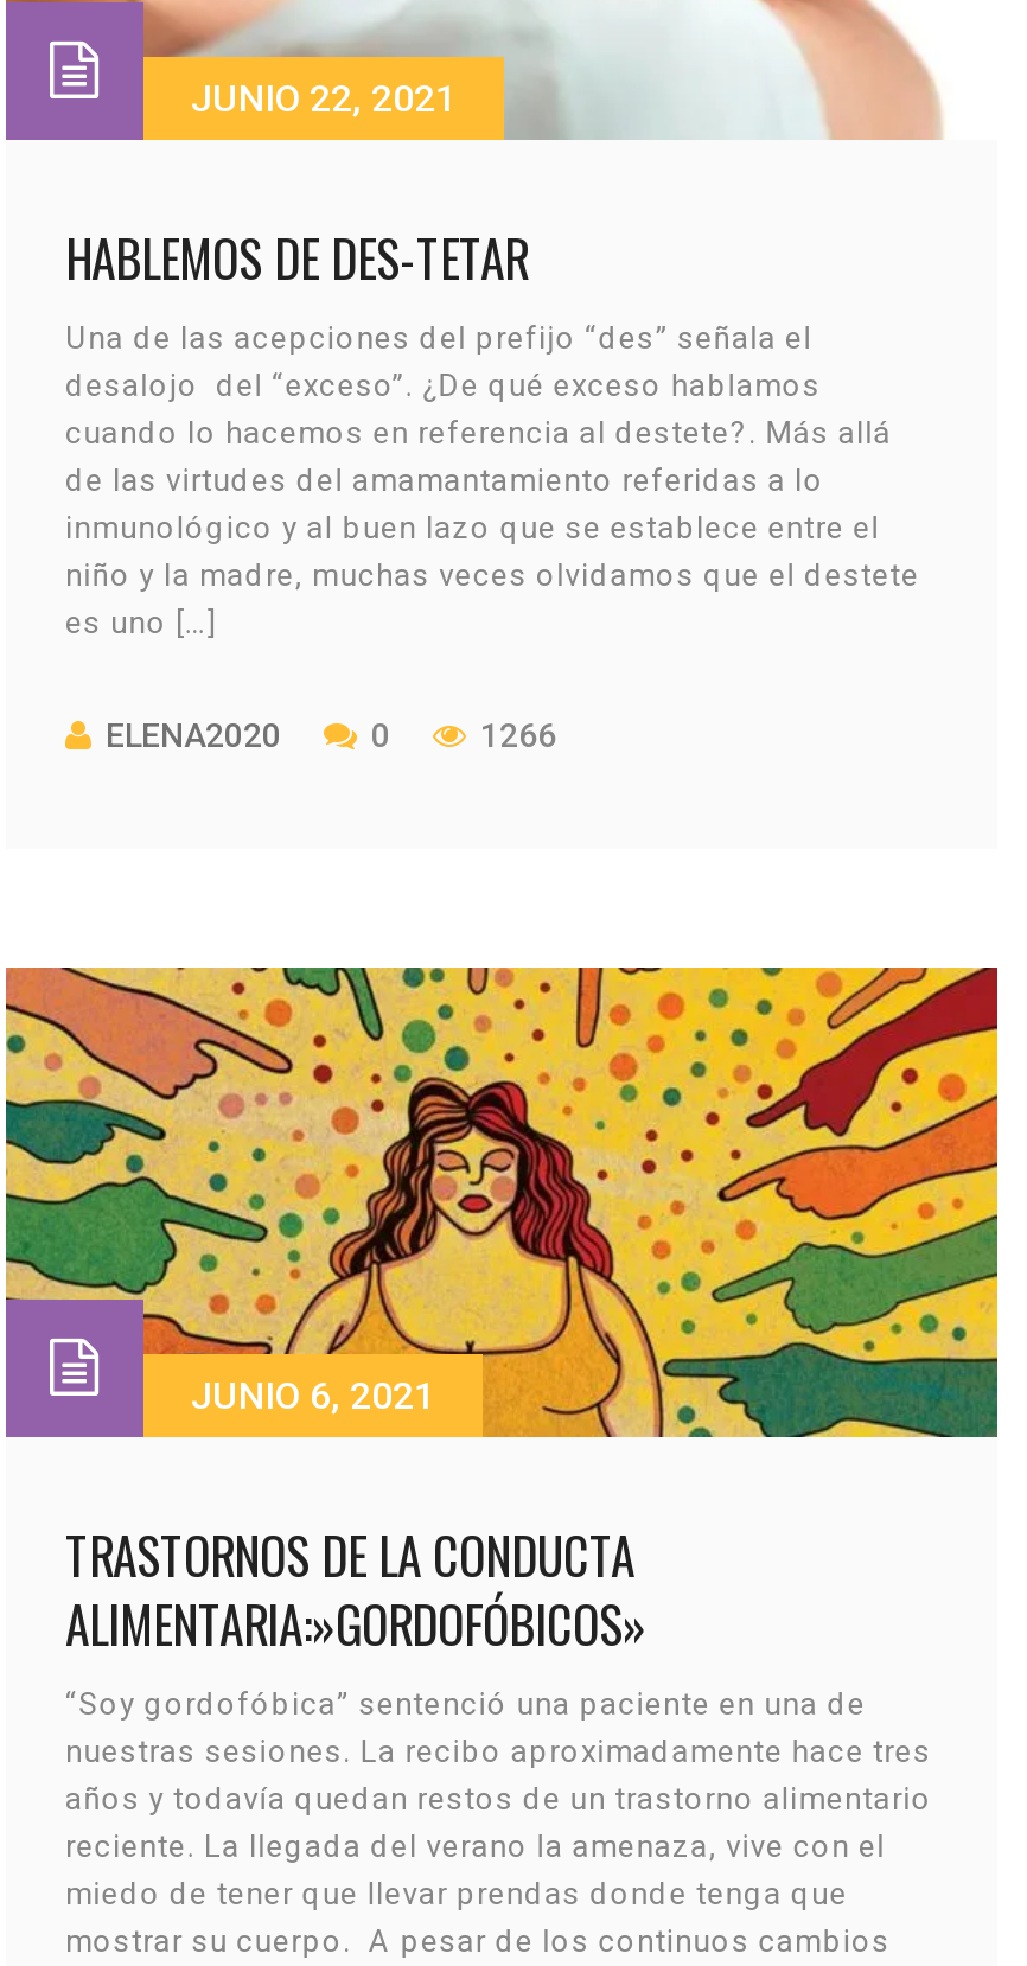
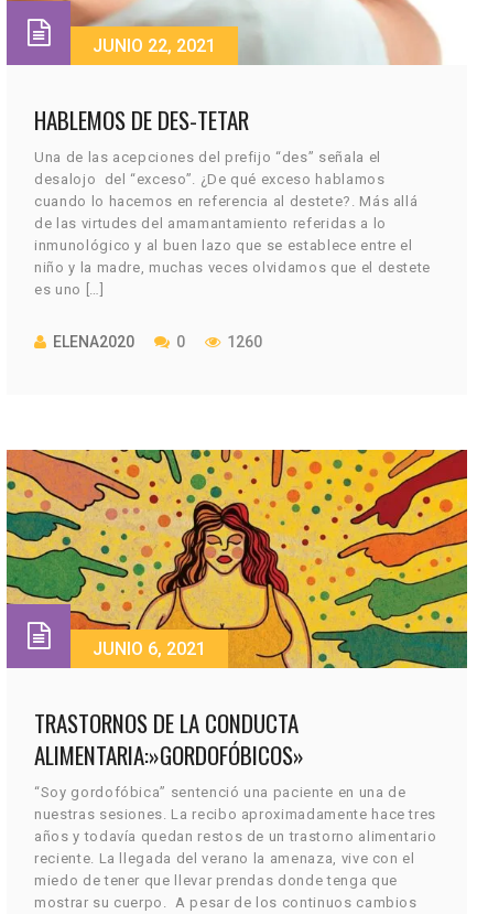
- 1266
+ 1260
